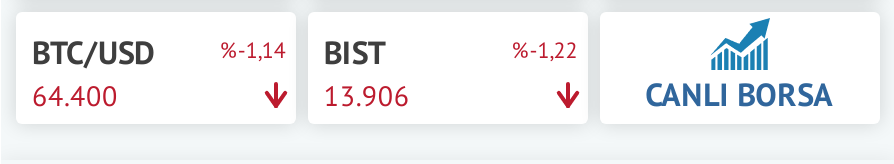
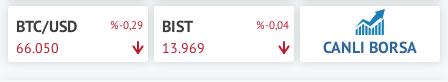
- %-1,14 BIST
+ %-0,29 BIST

- %-1,22
+ %-0,04

- 64.400
+ 66.050

- 13.906
+ 13.969
